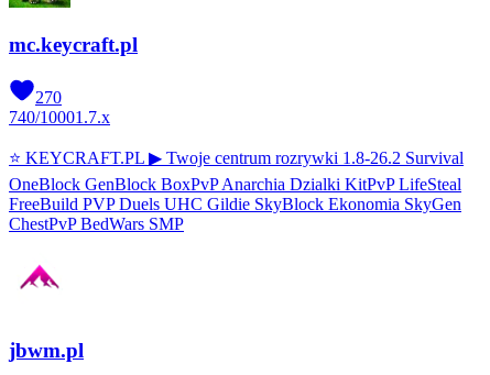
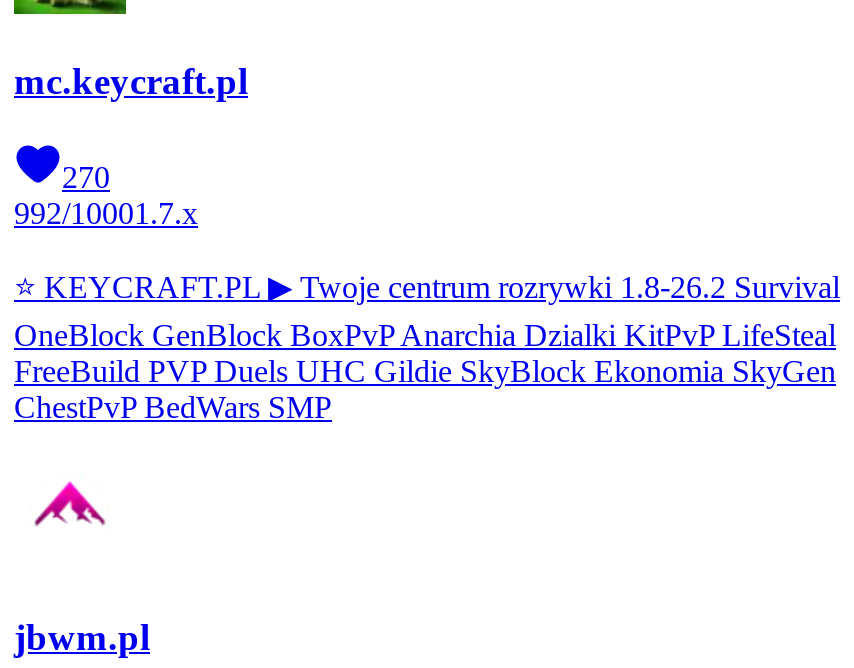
- 740/10001.7.x
+ 992/10001.7.x
